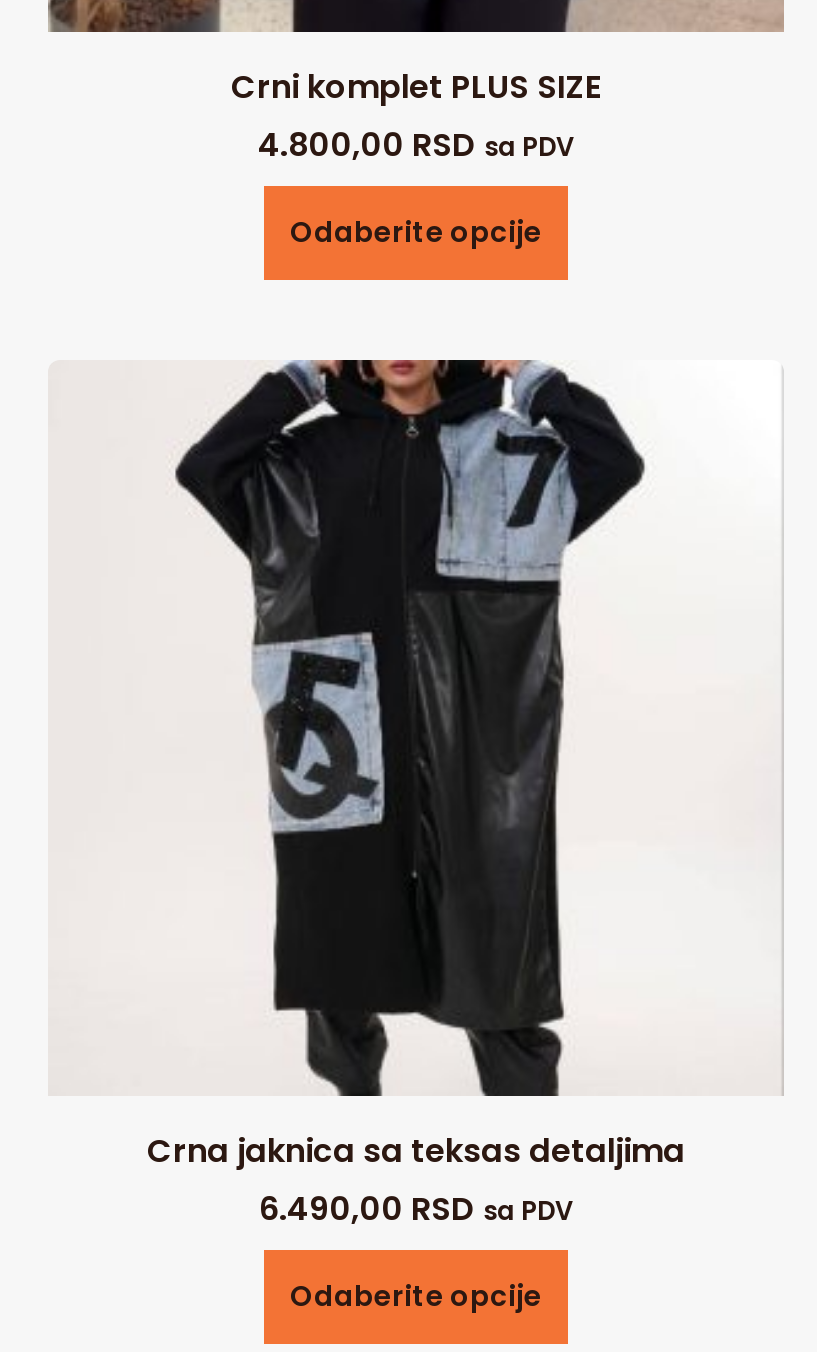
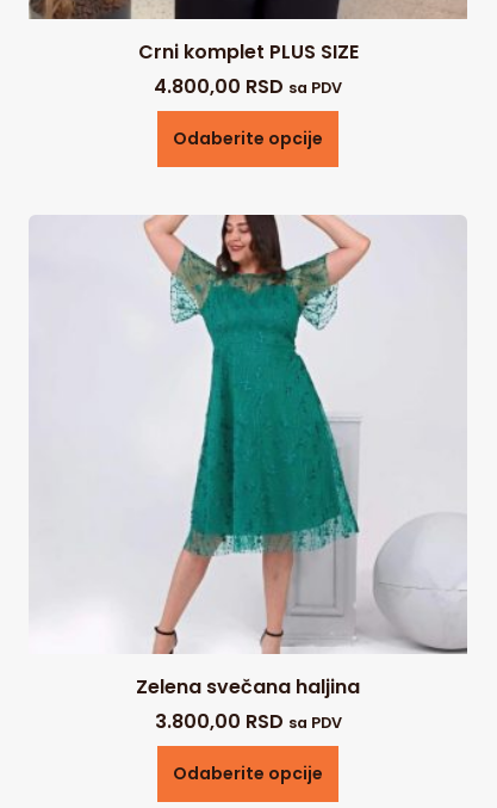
- [image]
- Crna jaknica sa teksas detaljima
- 6.490,00 RSD sa PDV
+ [image]
+ Zelena svečana haljina
+ 3.800,00 RSD sa PDV
